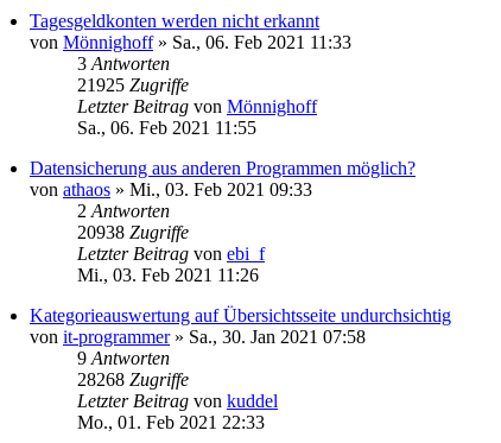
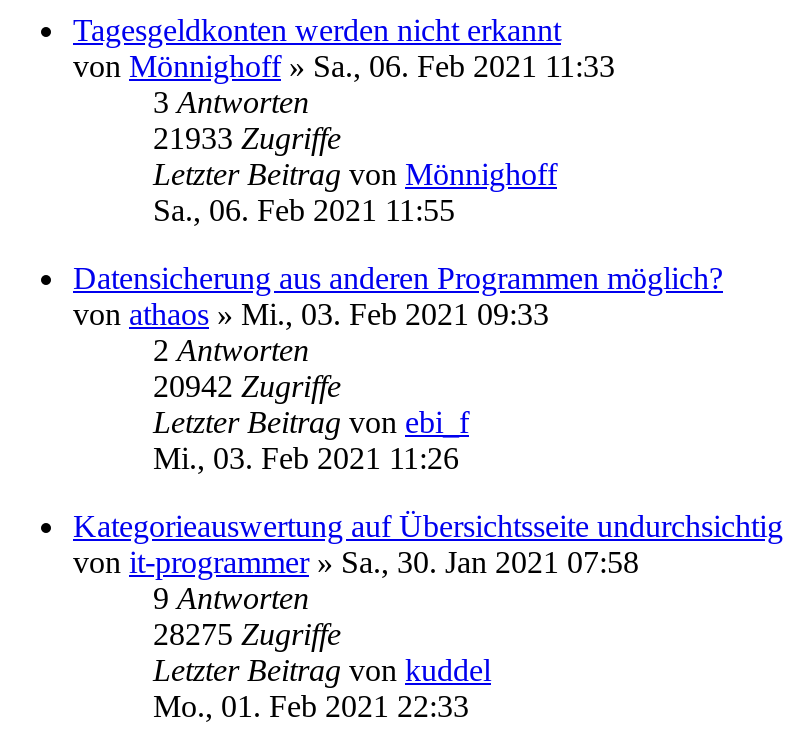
- 21925 Zugriffe
+ 21933 Zugriffe

- 20938 Zugriffe
+ 20942 Zugriffe

- 28268 Zugriffe
+ 28275 Zugriffe
